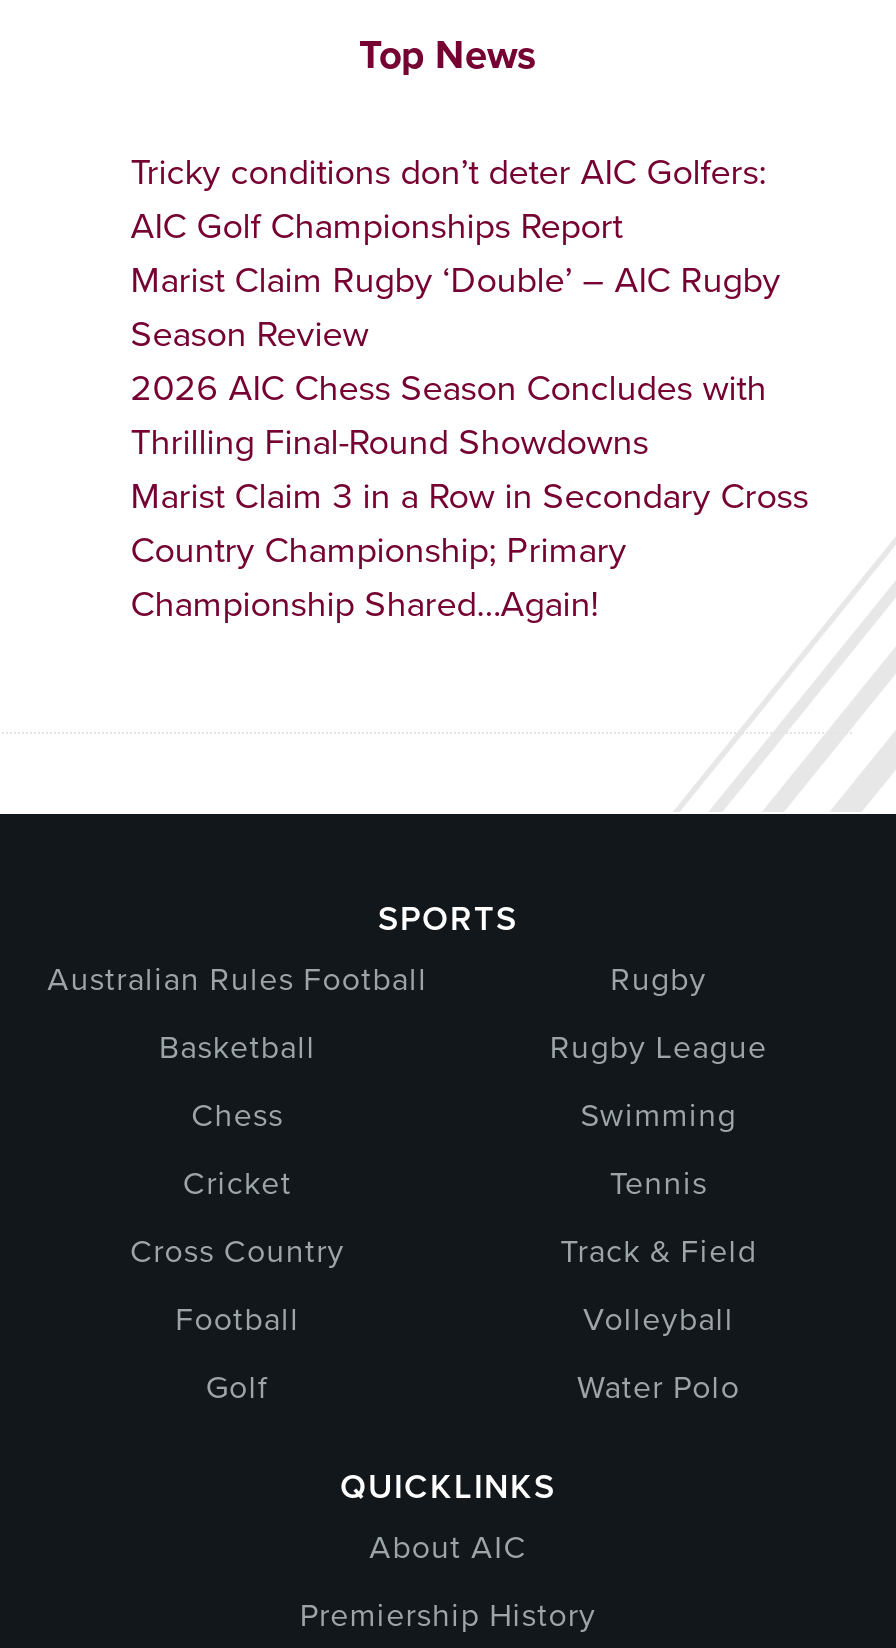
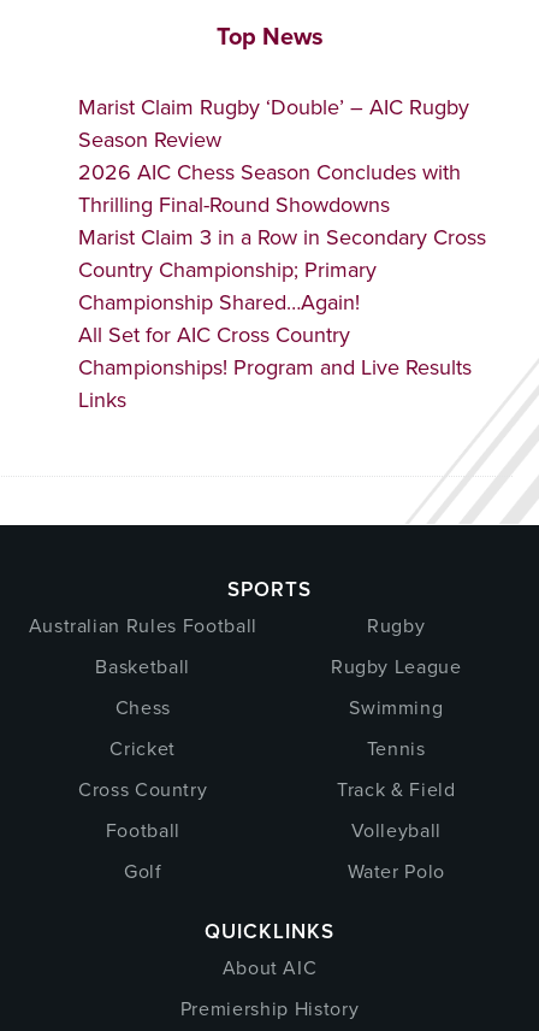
- Tricky conditions don’t deter AIC Golfers:
- AIC Golf Championships Report

moved up: Marist Claim Rugby ‘Double’ – AIC Rugby | Season Review | 2026 AIC Chess Season Concludes with | Thrilling Final-Round Showdowns | Marist Claim 3 in a Row in Secondary Cross | Country Championship; Primary | Championship Shared…Again!

+ All Set for AIC Cross Country
+ Championships! Program and Live Results
+ Links
